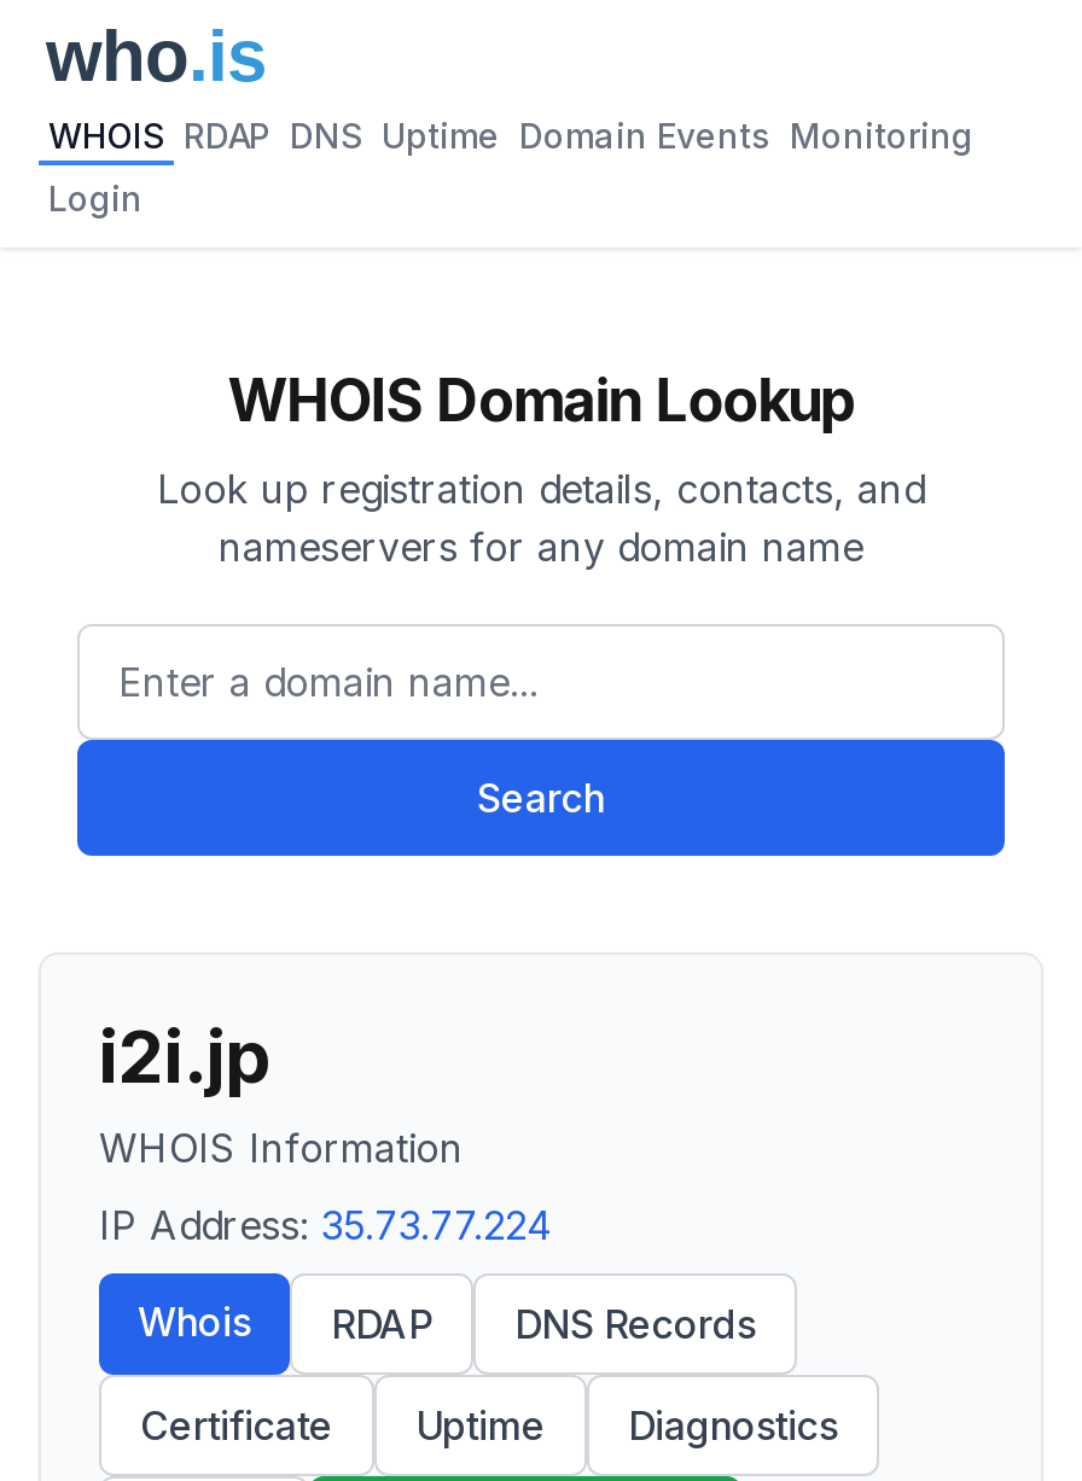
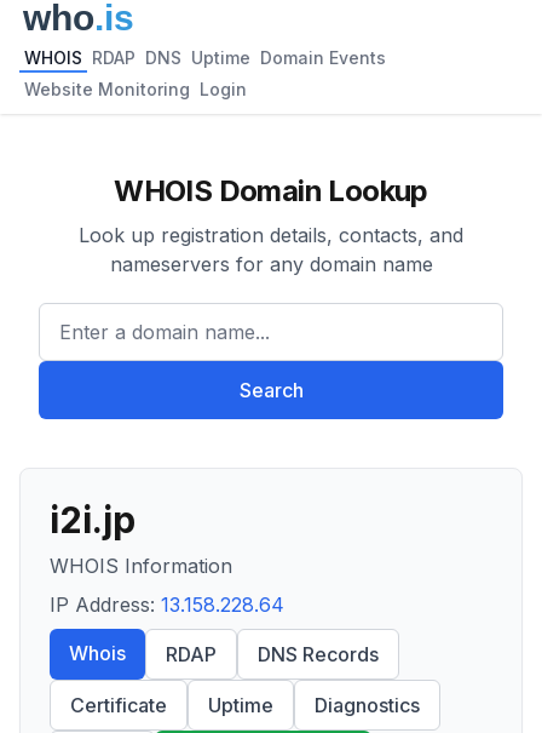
- WHOIS RDAP DNS Uptime Domain Events Monitoring
+ WHOIS RDAP DNS Uptime Domain Events

- Login
+ Website Monitoring Login

- IP Address: 35.73.77.224
+ IP Address: 13.158.228.64
